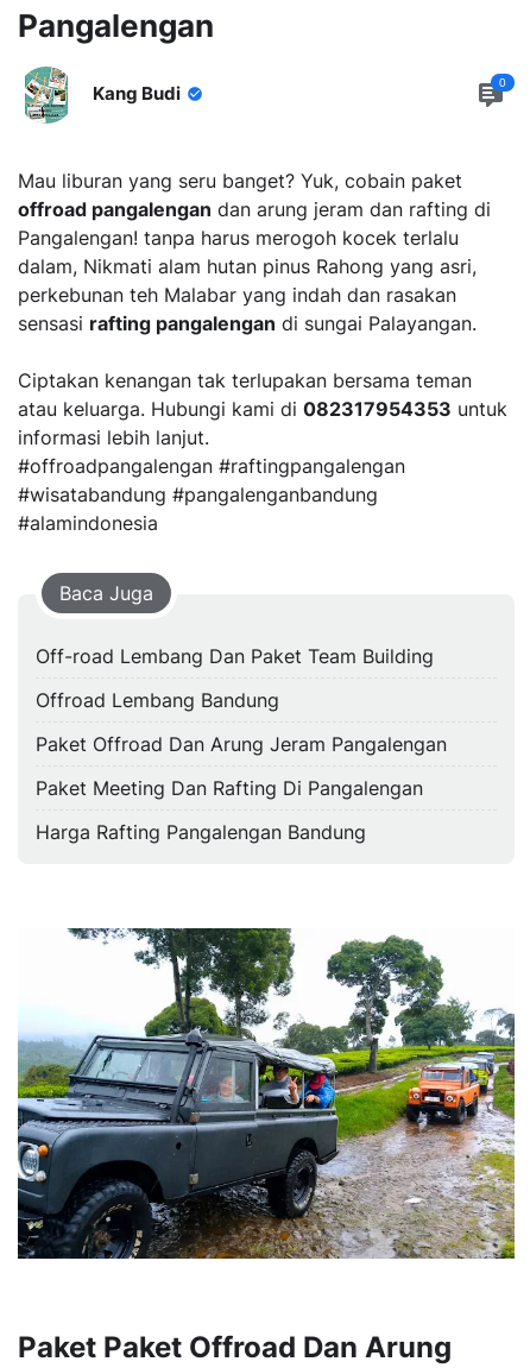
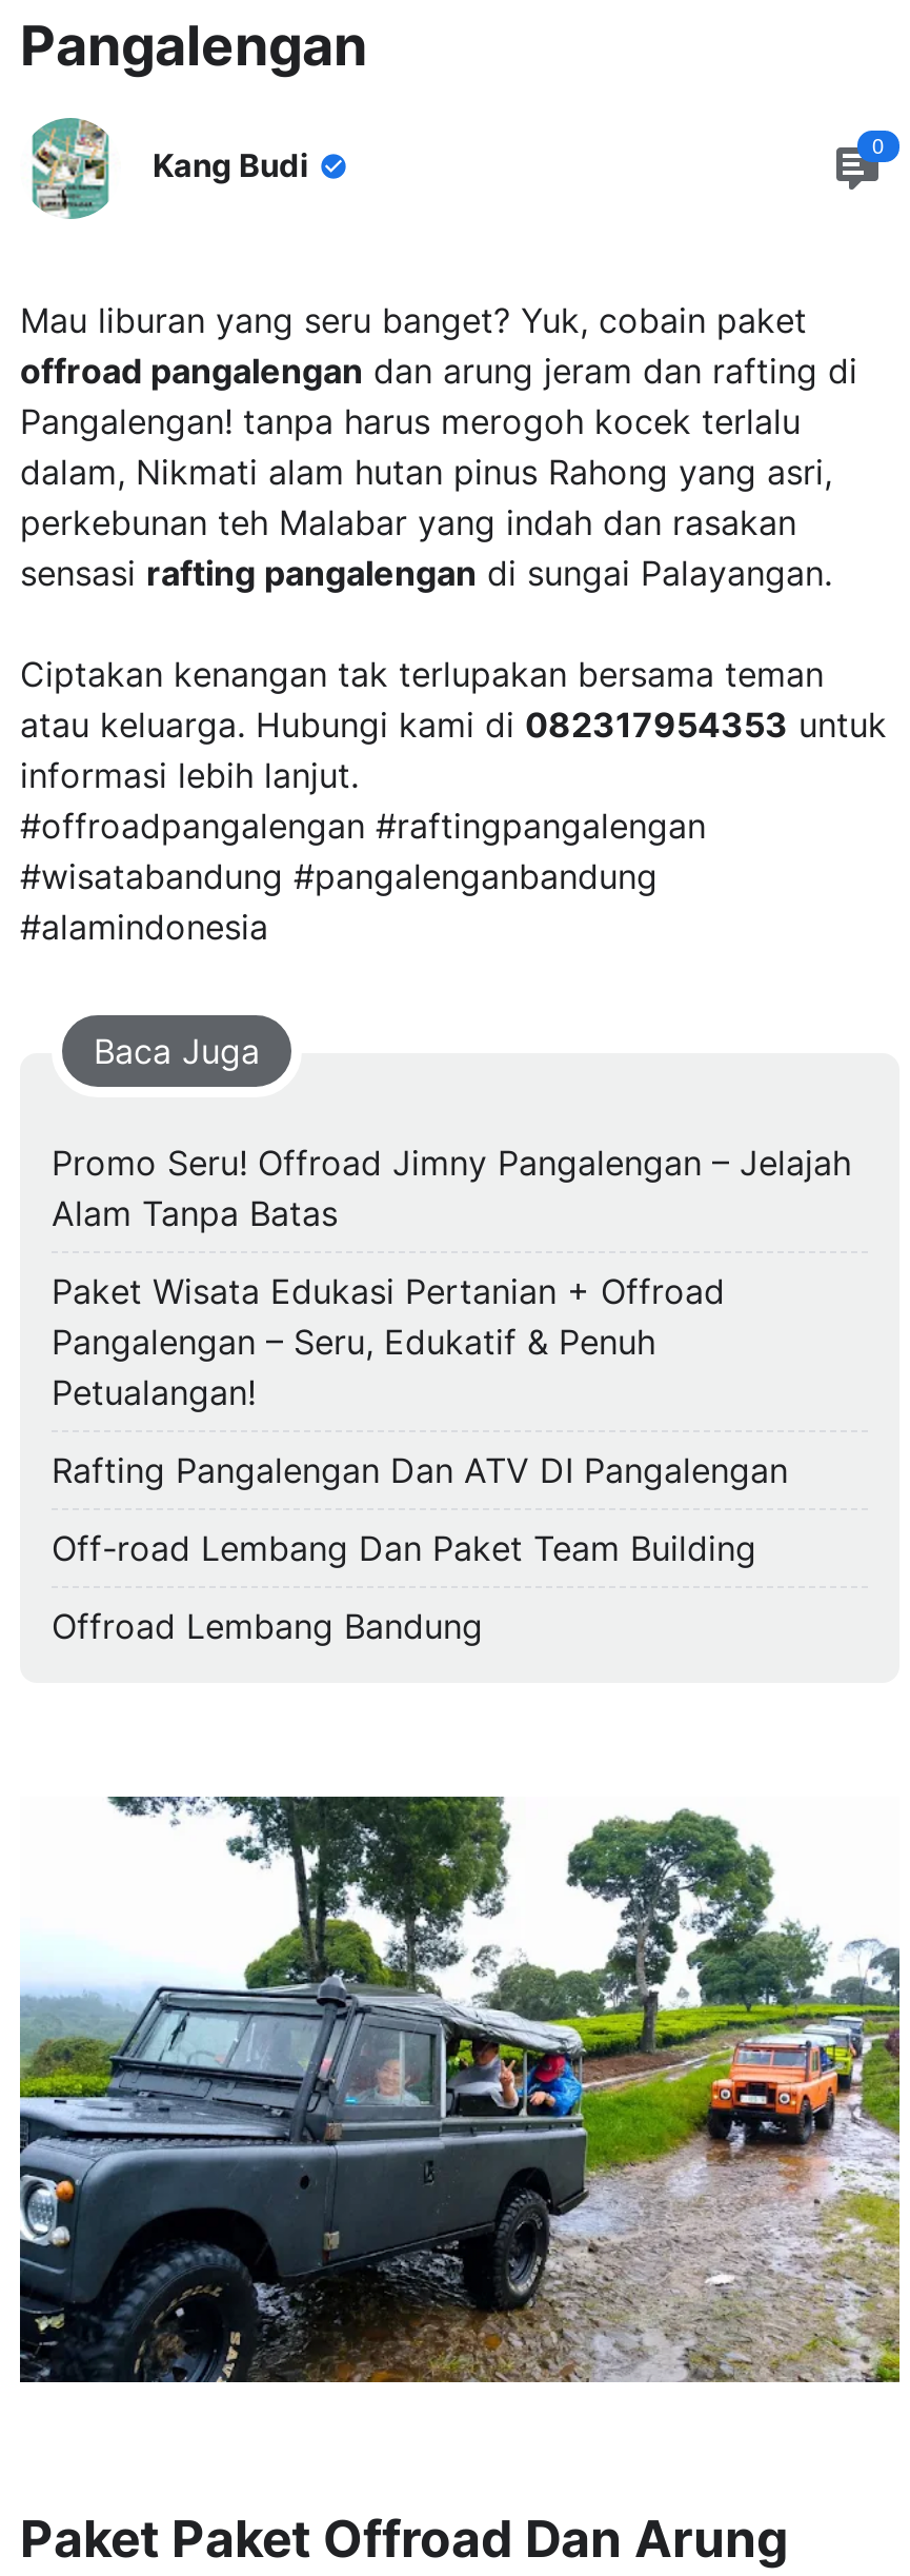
+ Promo Seru! Offroad Jimny Pangalengan – Jelajah
+ Alam Tanpa Batas
+ Paket Wisata Edukasi Pertanian + Offroad
+ Pangalengan – Seru, Edukatif & Penuh
+ Petualangan!
+ Rafting Pangalengan Dan ATV DI Pangalengan

moved down: Off-road Lembang Dan Paket Team Building | Offroad Lembang Bandung

- Paket Offroad Dan Arung Jeram Pangalengan
- Paket Meeting Dan Rafting Di Pangalengan
- Harga Rafting Pangalengan Bandung
